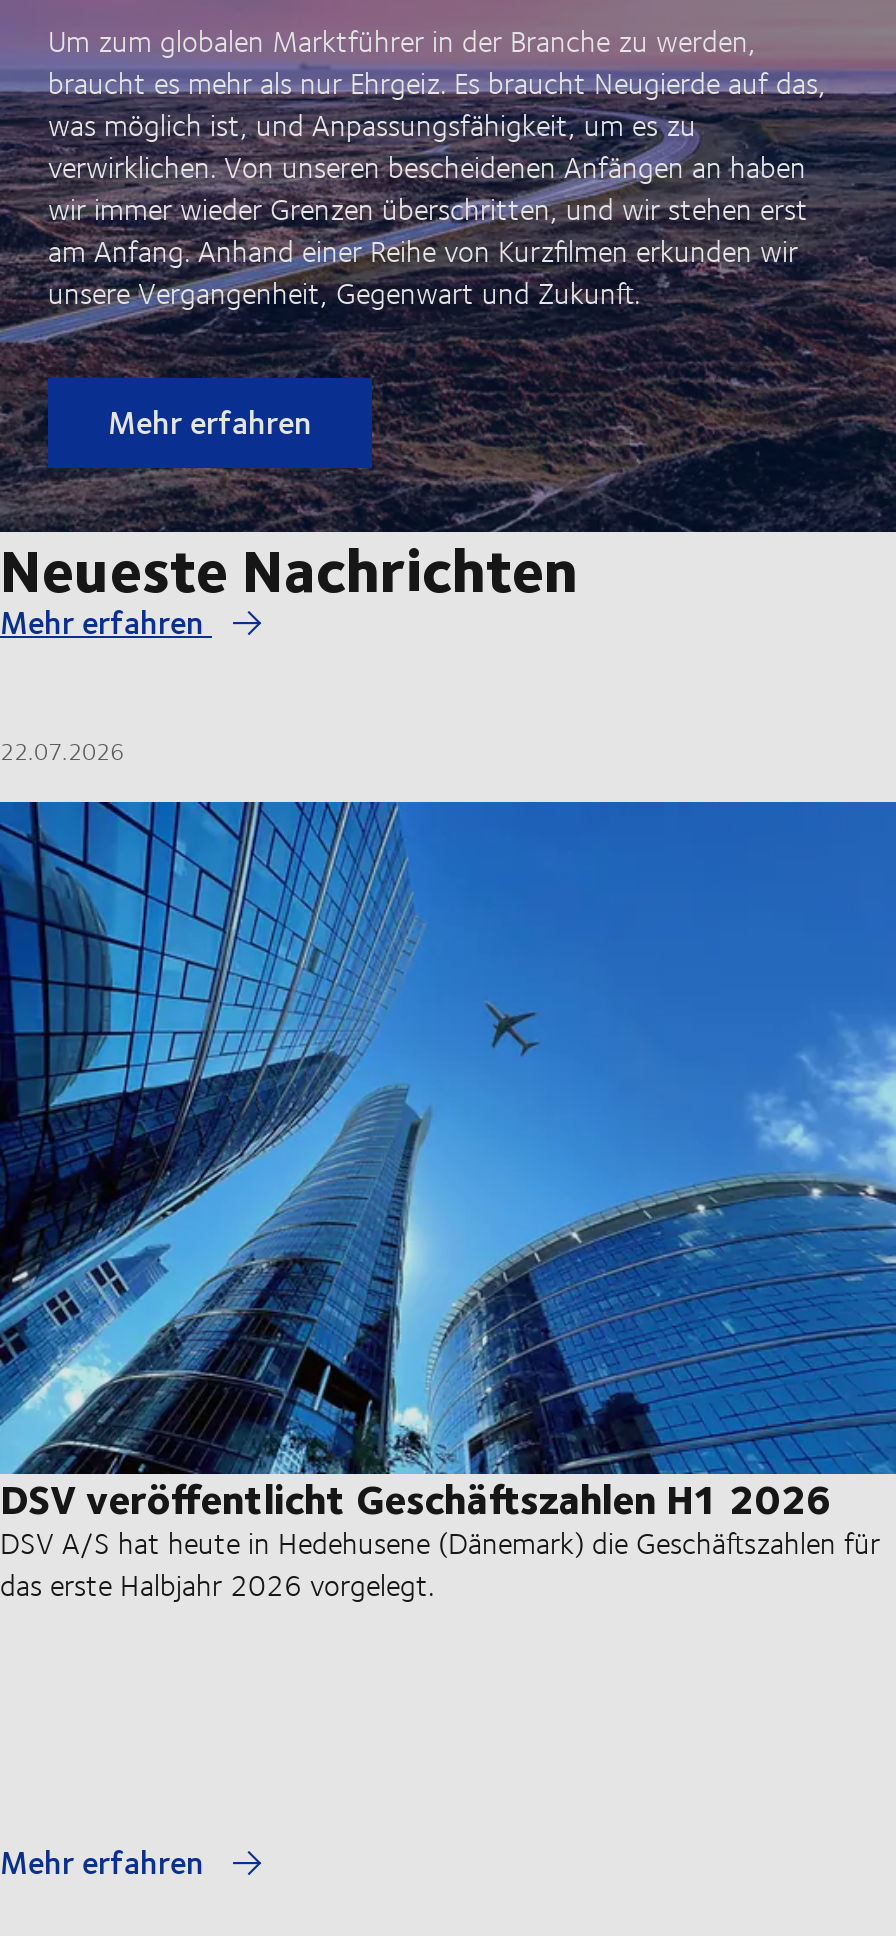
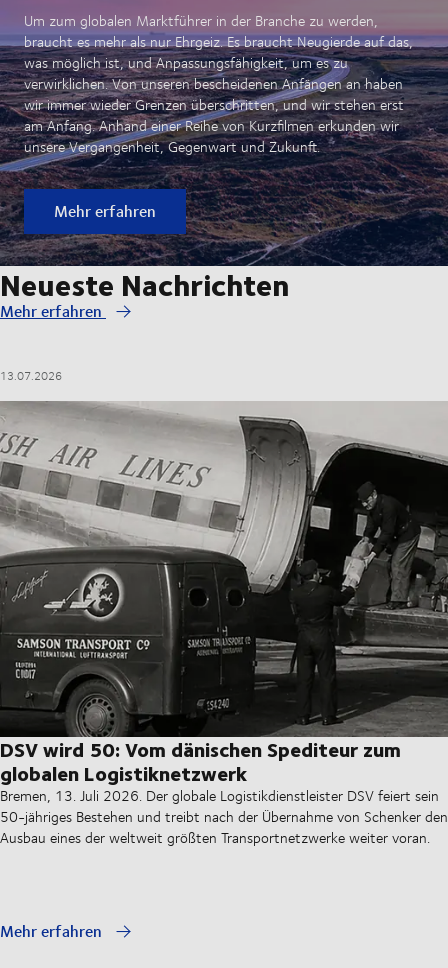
- 22.07.2026
+ 13.07.2026

- [image]
- DSV veröffentlicht Geschäftszahlen H1 2026
- DSV A/S hat heute in Hedehusene (Dänemark) die Geschäftszahlen für
- das erste Halbjahr 2026 vorgelegt.
+ [image]
+ DSV wird 50: Vom dänischen Spediteur zum
+ globalen Logistiknetzwerk
+ Bremen, 13. Juli 2026. Der globale Logistikdienstleister DSV feiert sein
+ 50-jähriges Bestehen und treibt nach der Übernahme von Schenker den
+ Ausbau eines der weltweit größten Transportnetzwerke weiter voran.
